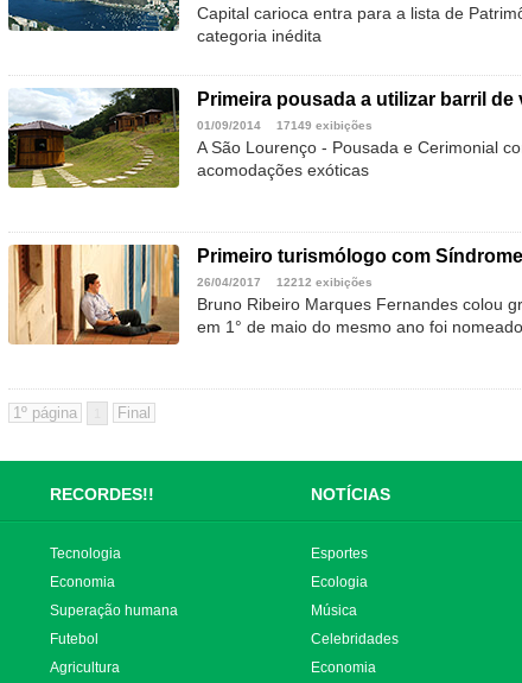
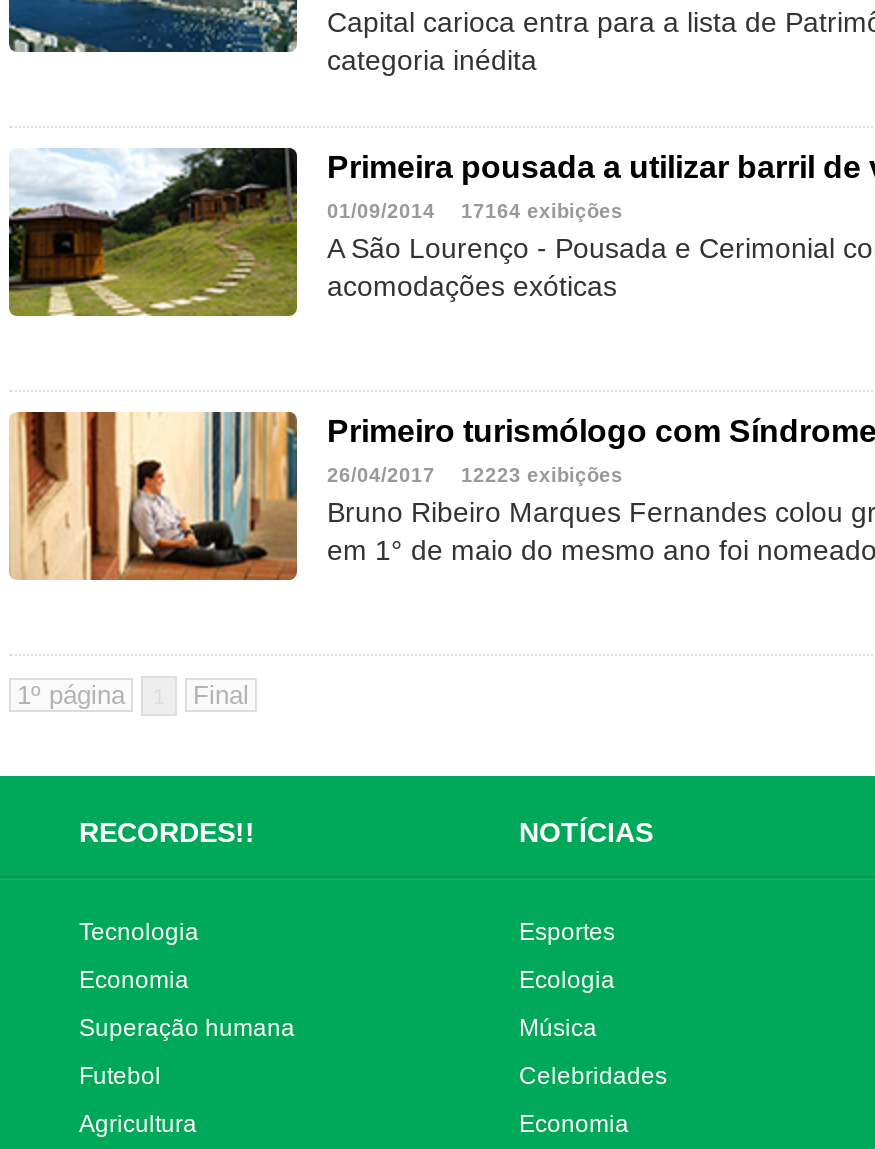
- 01/09/2014 17149 exibições
+ 01/09/2014 17164 exibições

- 26/04/2017 12212 exibições
+ 26/04/2017 12223 exibições
